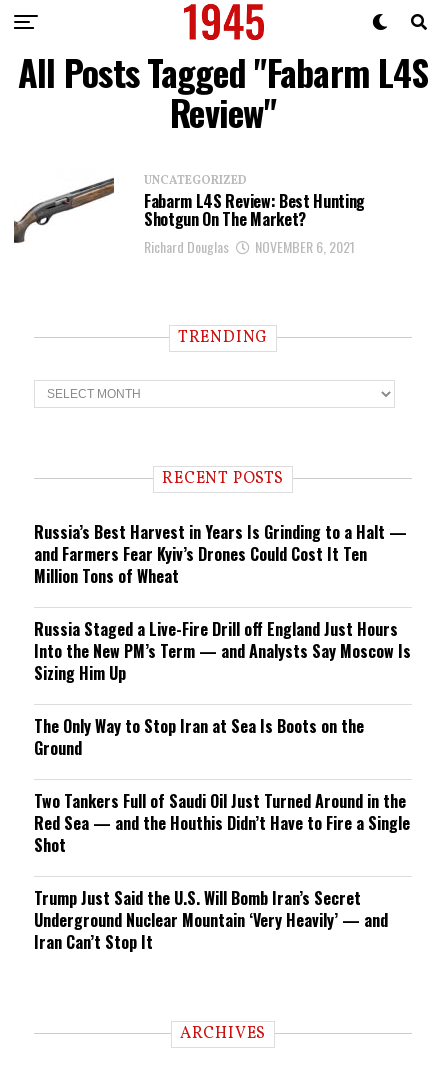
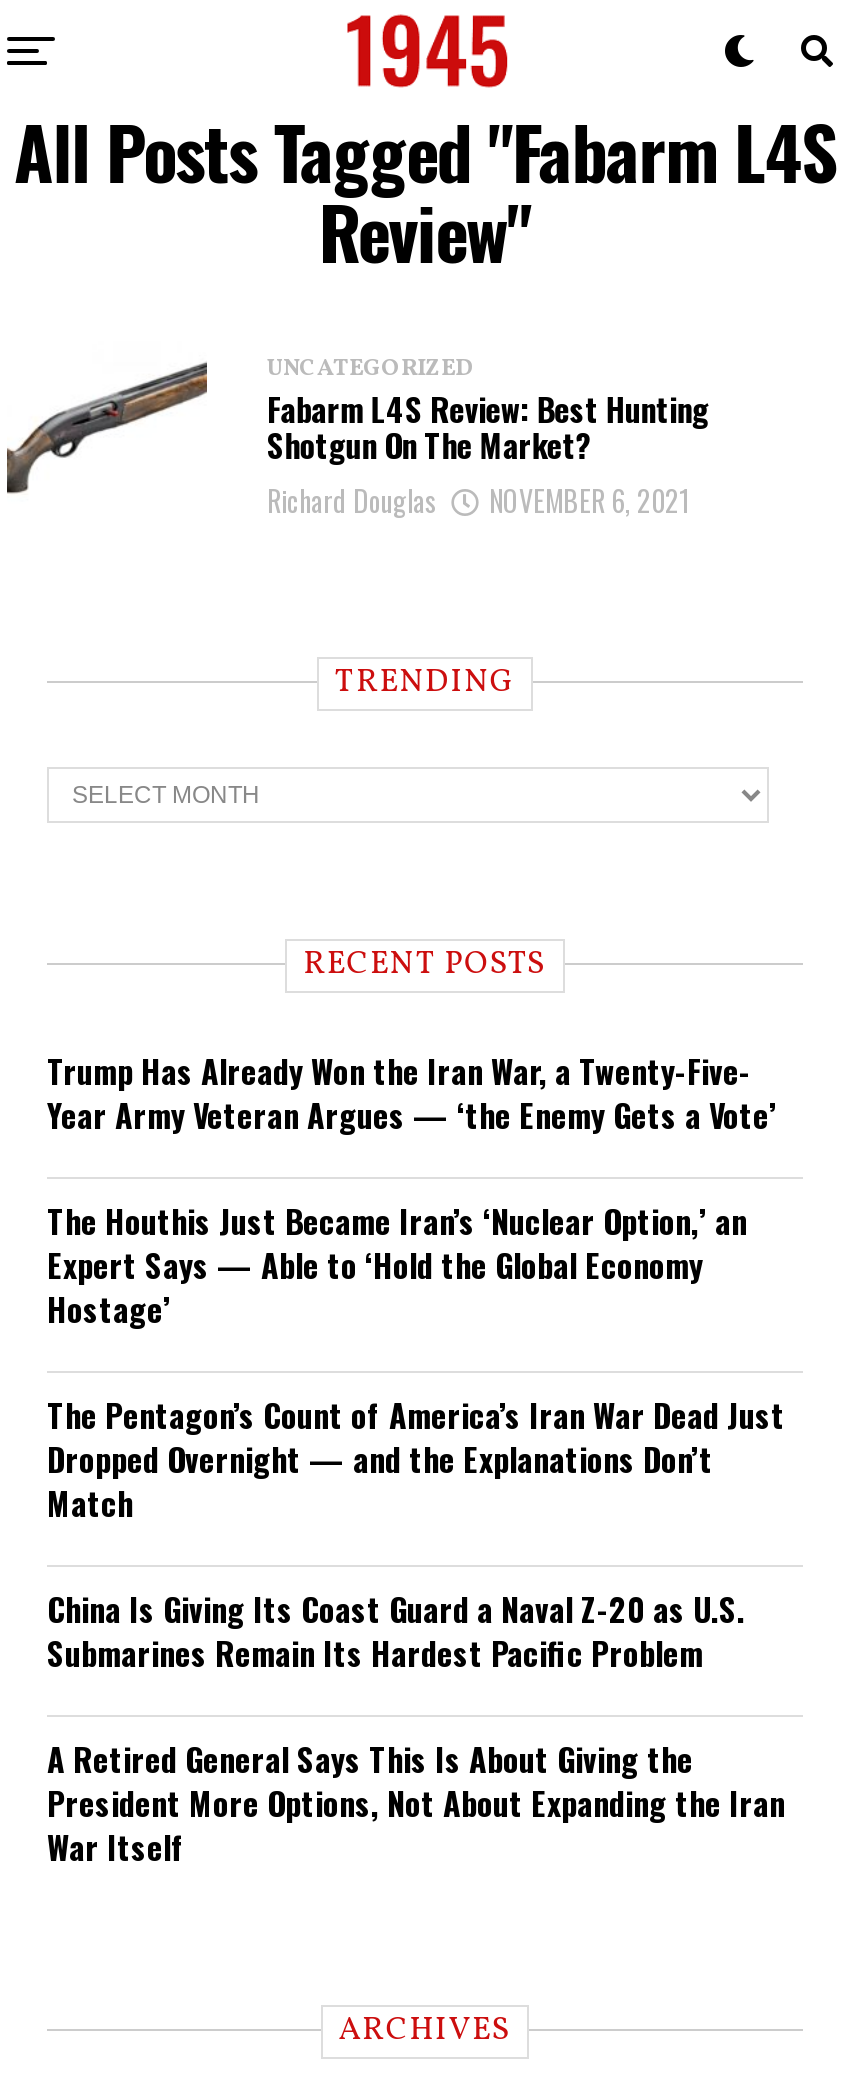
- Russia’s Best Harvest in Years Is Grinding to a Halt —
- and Farmers Fear Kyiv’s Drones Could Cost It Ten
- Million Tons of Wheat
+ Trump Has Already Won the Iran War, a Twenty-Five-
+ Year Army Veteran Argues — ‘the Enemy Gets a Vote’

- Russia Staged a Live-Fire Drill off England Just Hours
- Into the New PM’s Term — and Analysts Say Moscow Is
- Sizing Him Up
+ The Houthis Just Became Iran’s ‘Nuclear Option,’ an
+ Expert Says — Able to ‘Hold the Global Economy
+ Hostage’

- The Only Way to Stop Iran at Sea Is Boots on the
- Ground
+ The Pentagon’s Count of America’s Iran War Dead Just
+ Dropped Overnight — and the Explanations Don’t
+ Match

- Two Tankers Full of Saudi Oil Just Turned Around in the
- Red Sea — and the Houthis Didn’t Have to Fire a Single
- Shot
+ China Is Giving Its Coast Guard a Naval Z-20 as U.S.
+ Submarines Remain Its Hardest Pacific Problem

- Trump Just Said the U.S. Will Bomb Iran’s Secret
- Underground Nuclear Mountain ‘Very Heavily’ — and
- Iran Can’t Stop It
+ A Retired General Says This Is About Giving the
+ President More Options, Not About Expanding the Iran
+ War Itself
